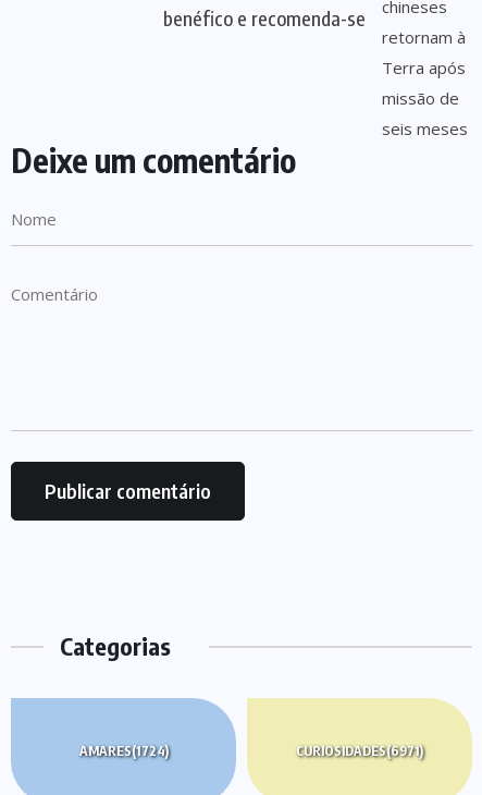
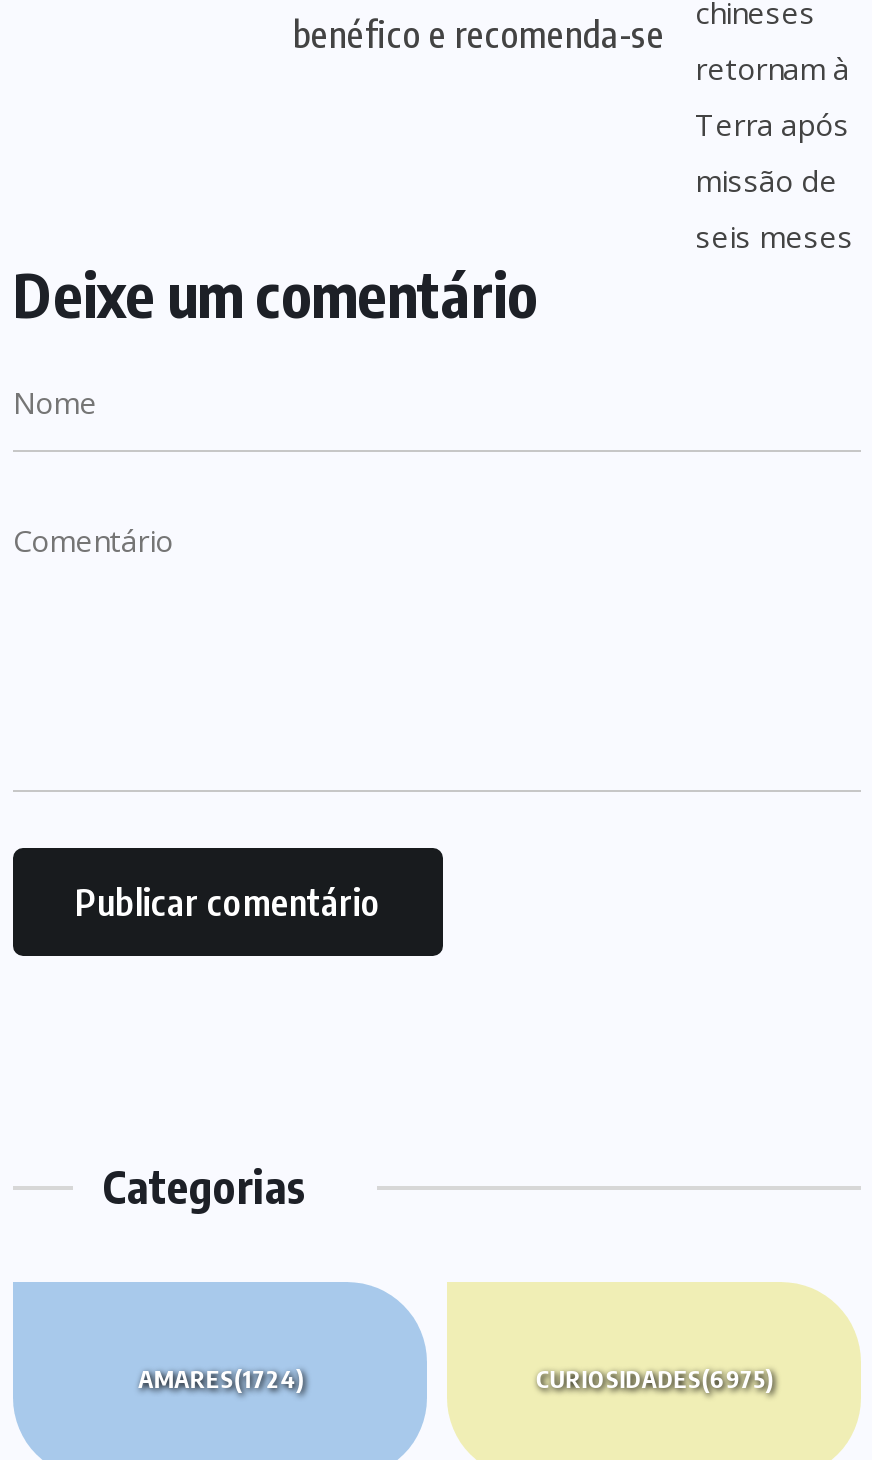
- CURIOSIDADES(6971)
+ CURIOSIDADES(6975)
